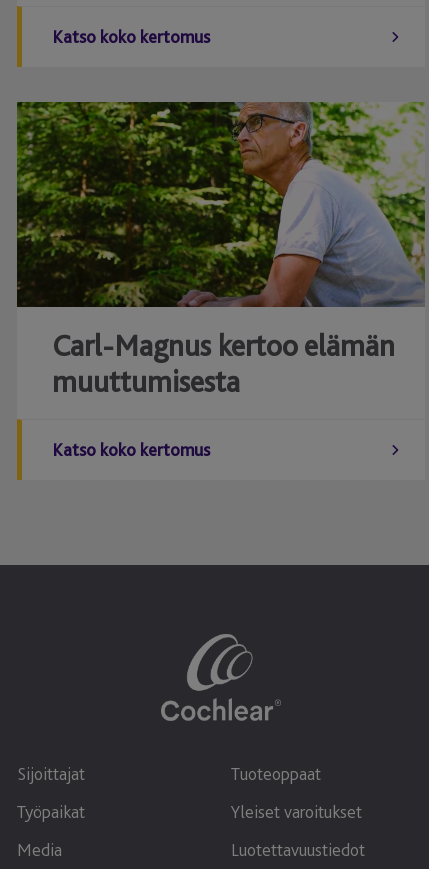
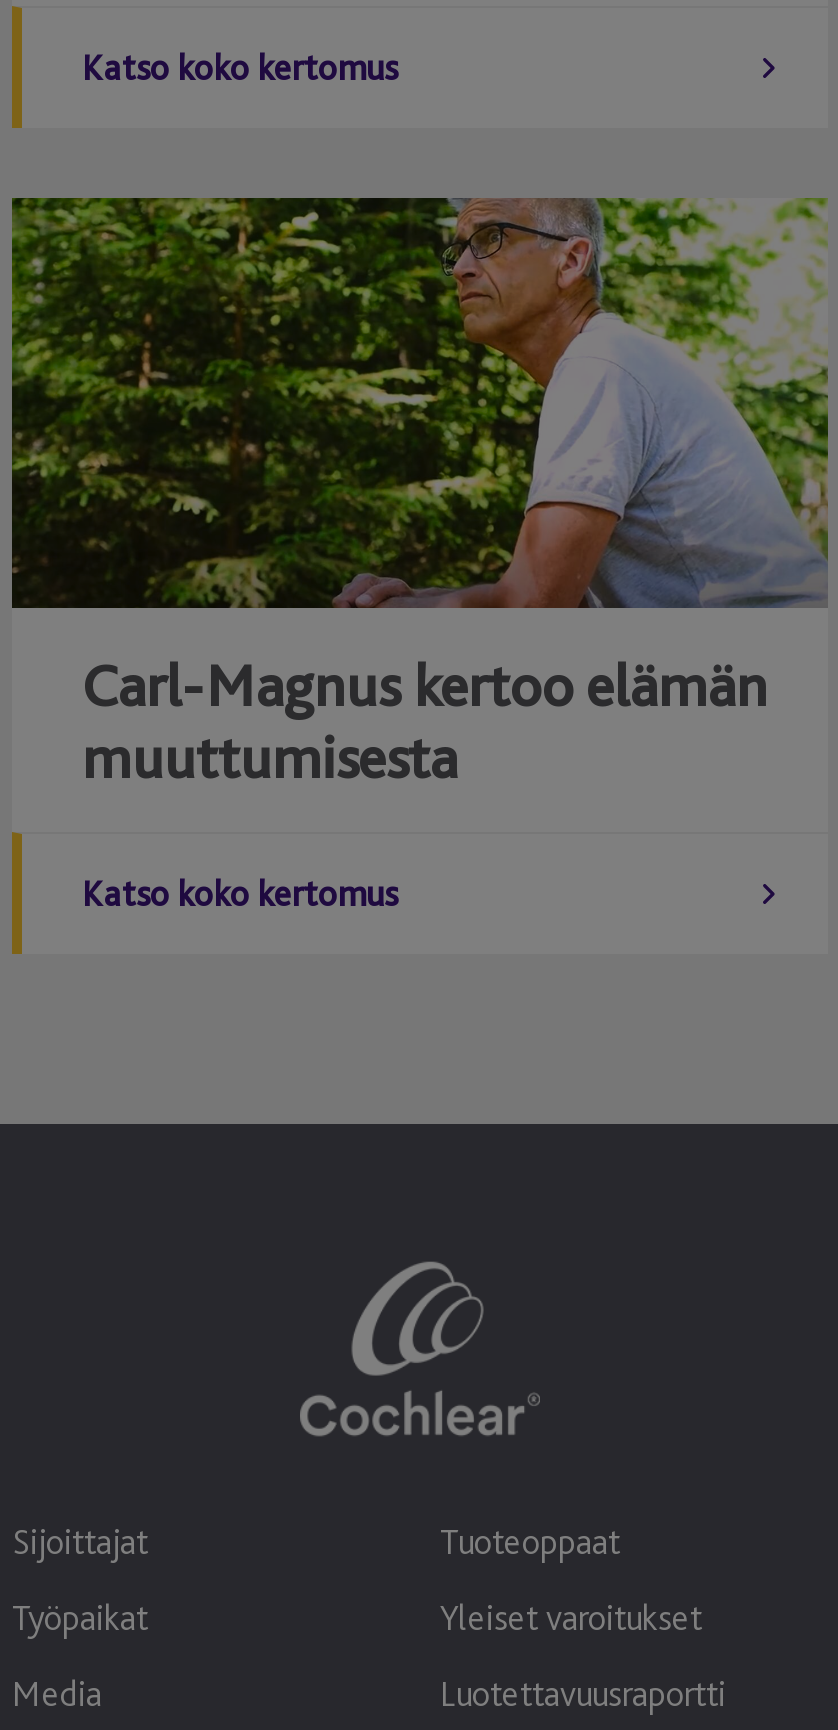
- Luotettavuustiedot
+ Luotettavuusraportti
